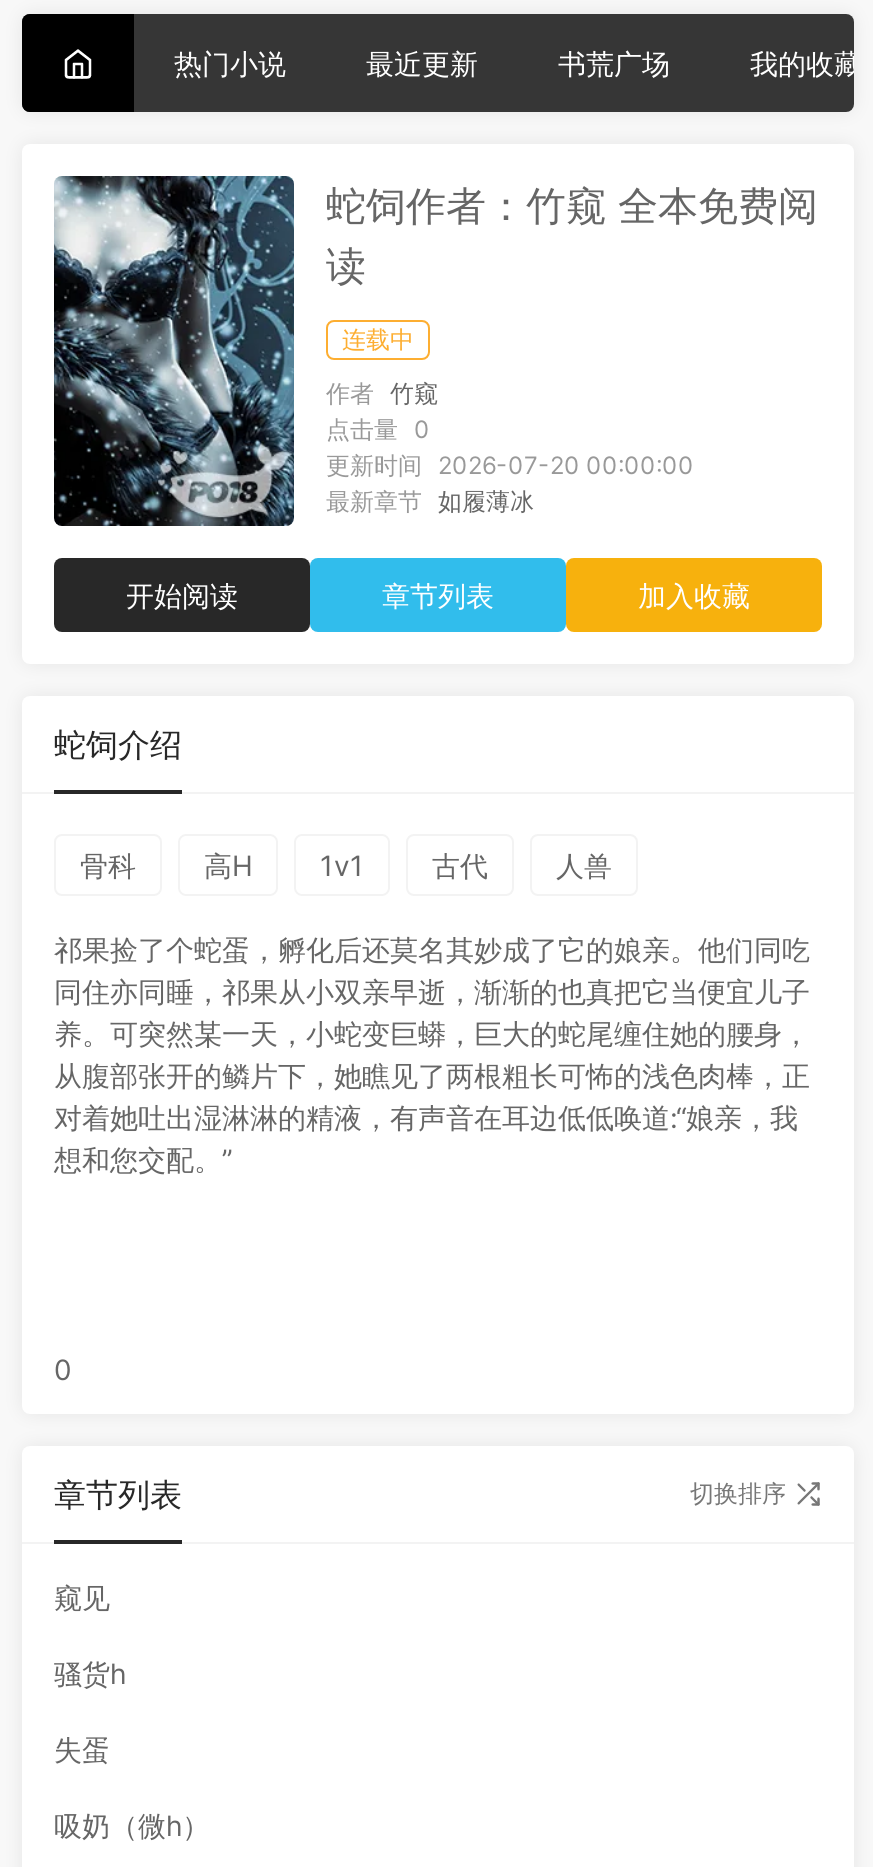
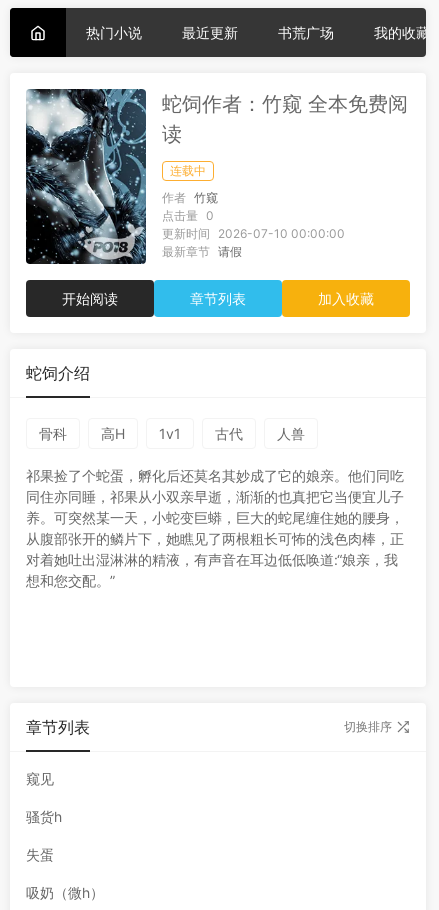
- 更新时间 2026-07-20 00:00:00
- 最新章节 如履薄冰
+ 更新时间 2026-07-10 00:00:00
+ 最新章节 请假

- 0
